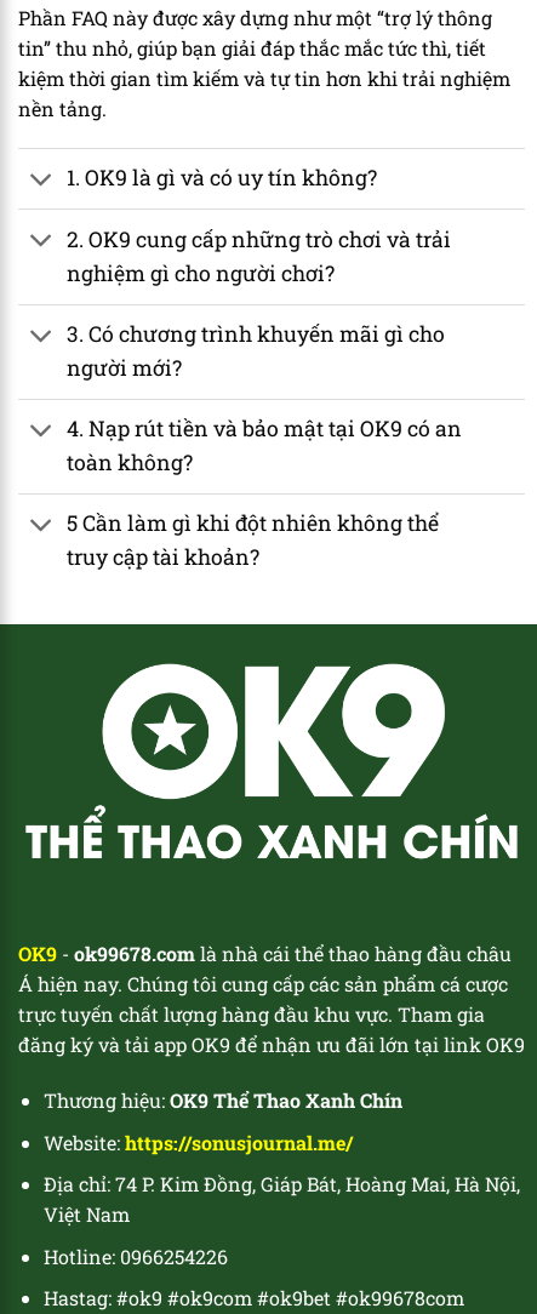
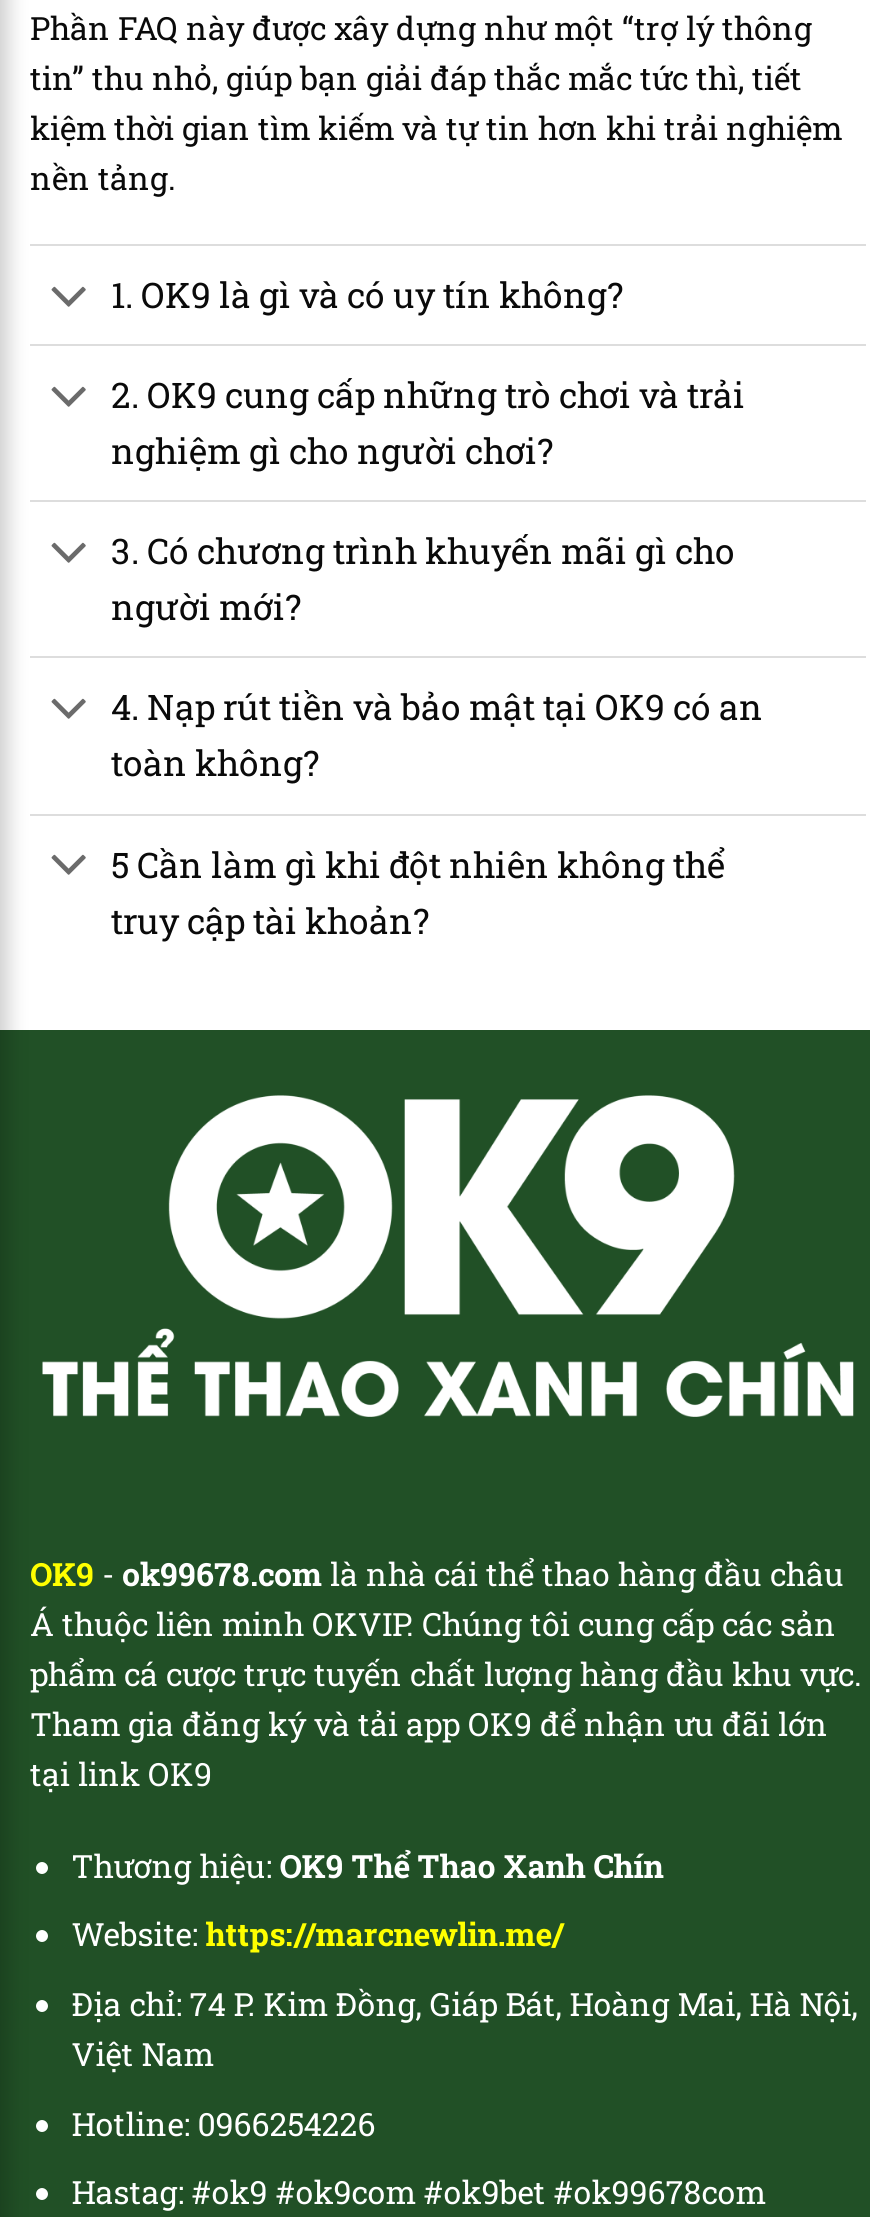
- Á hiện nay. Chúng tôi cung cấp các sản phẩm cá cược
- trực tuyến chất lượng hàng đầu khu vực. Tham gia
- đăng ký và tải app OK9 để nhận ưu đãi lớn tại link OK9
+ Á thuộc liên minh OKVIP. Chúng tôi cung cấp các sản
+ phẩm cá cược trực tuyến chất lượng hàng đầu khu vực.
+ Tham gia đăng ký và tải app OK9 để nhận ưu đãi lớn
+ tại link OK9

- Website: https://sonusjournal.me/
+ Website: https://marcnewlin.me/
